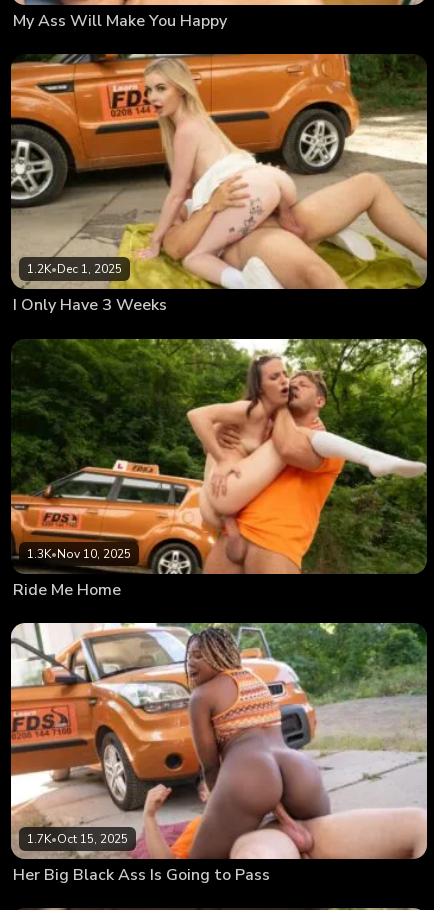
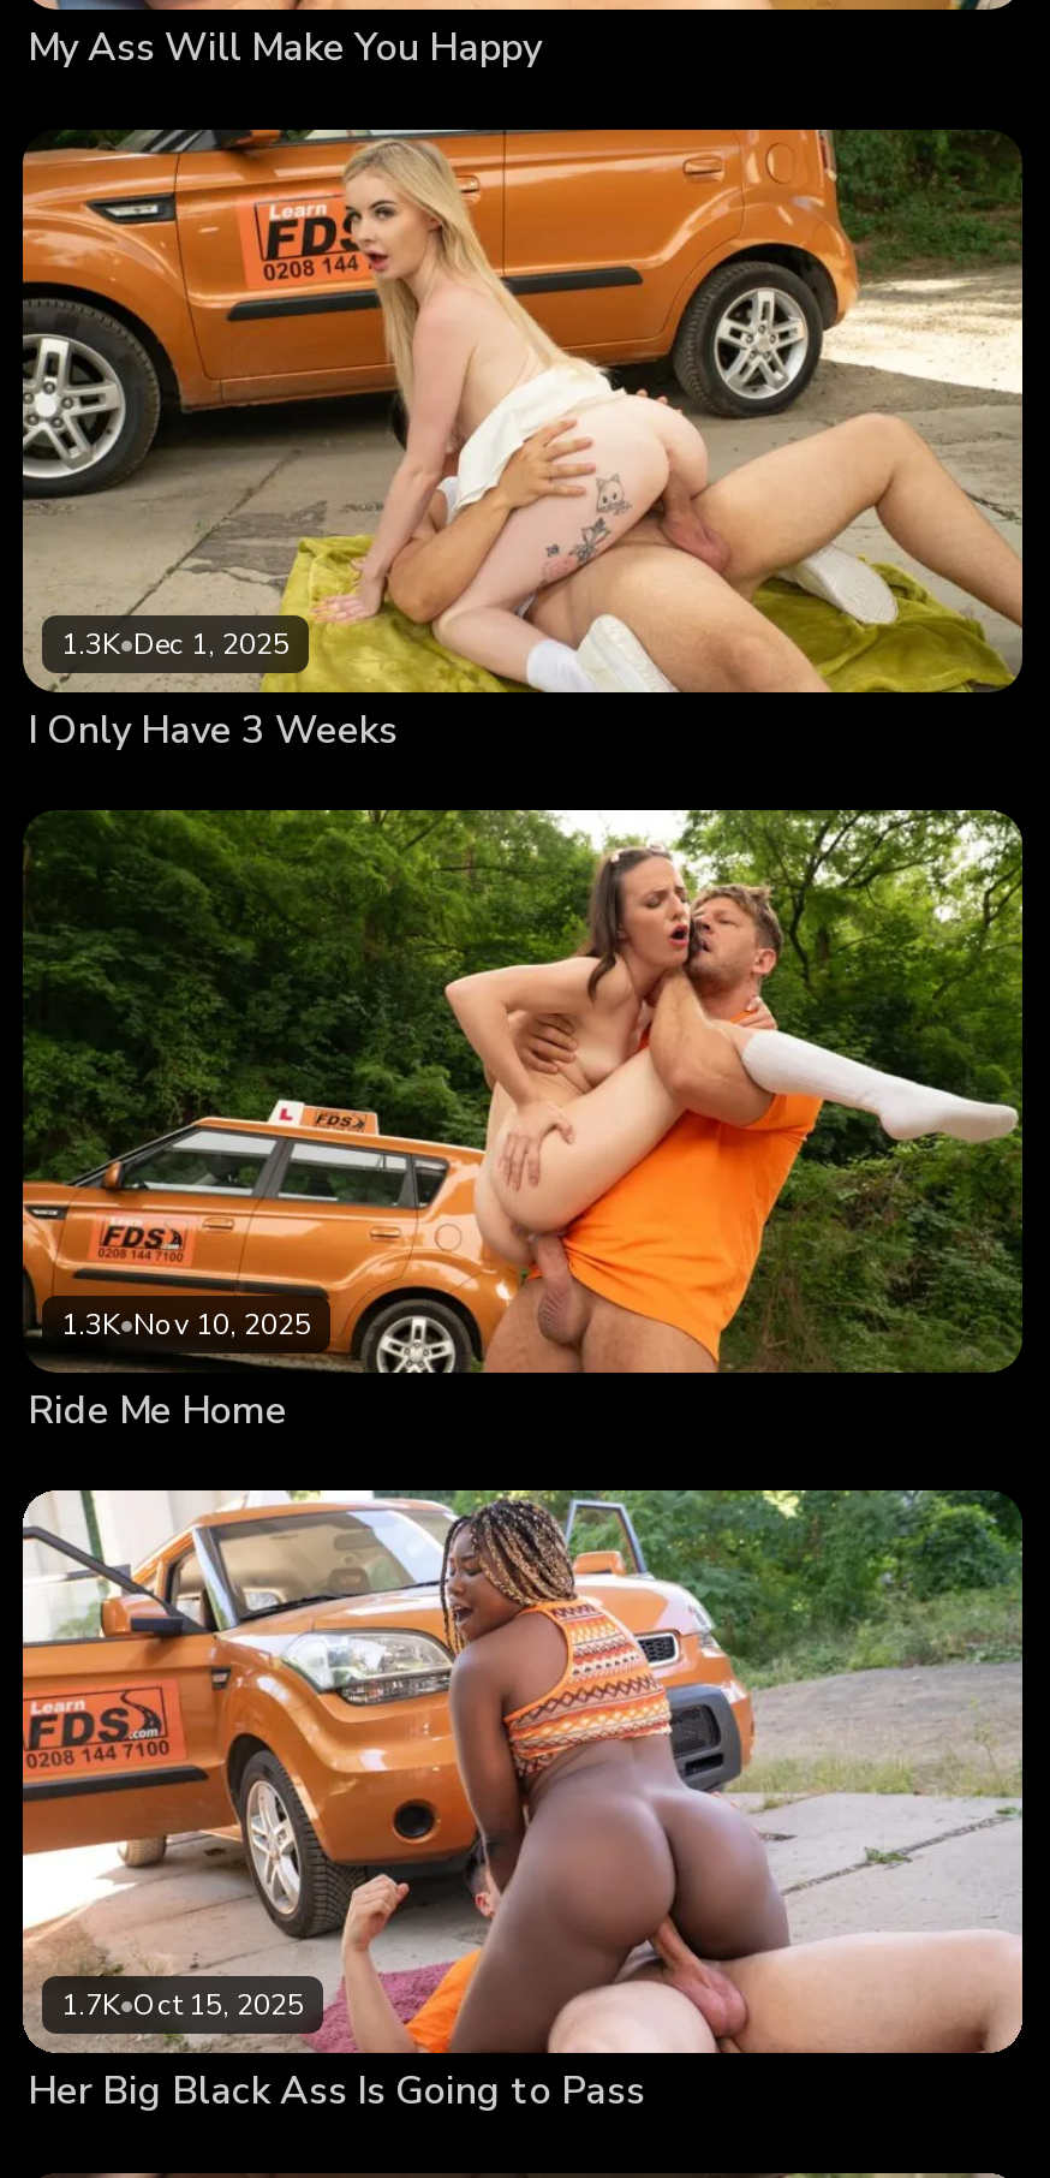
- 1.2K•Dec 1, 2025
+ 1.3K•Dec 1, 2025
